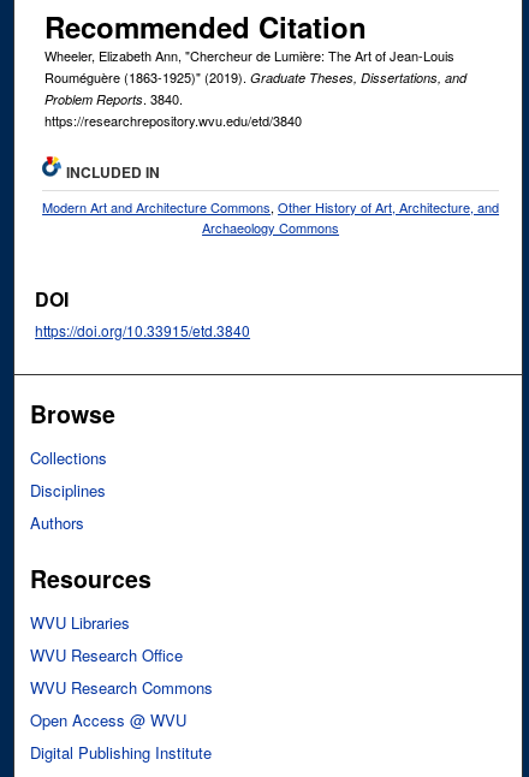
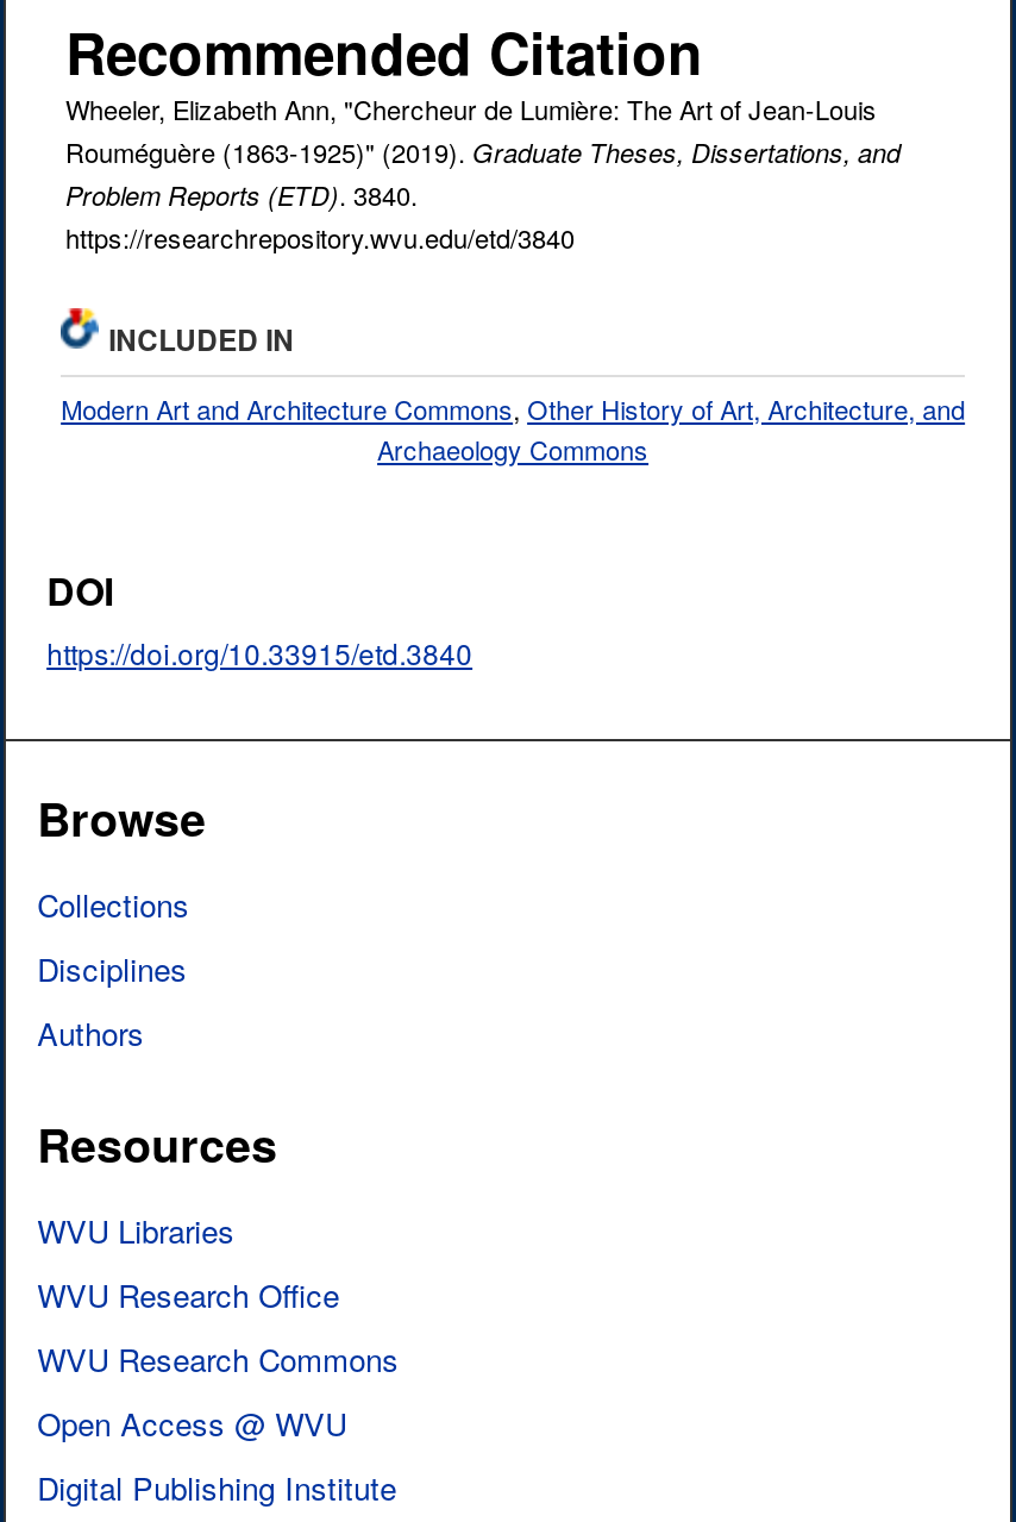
- Problem Reports. 3840.
+ Problem Reports (ETD). 3840.
